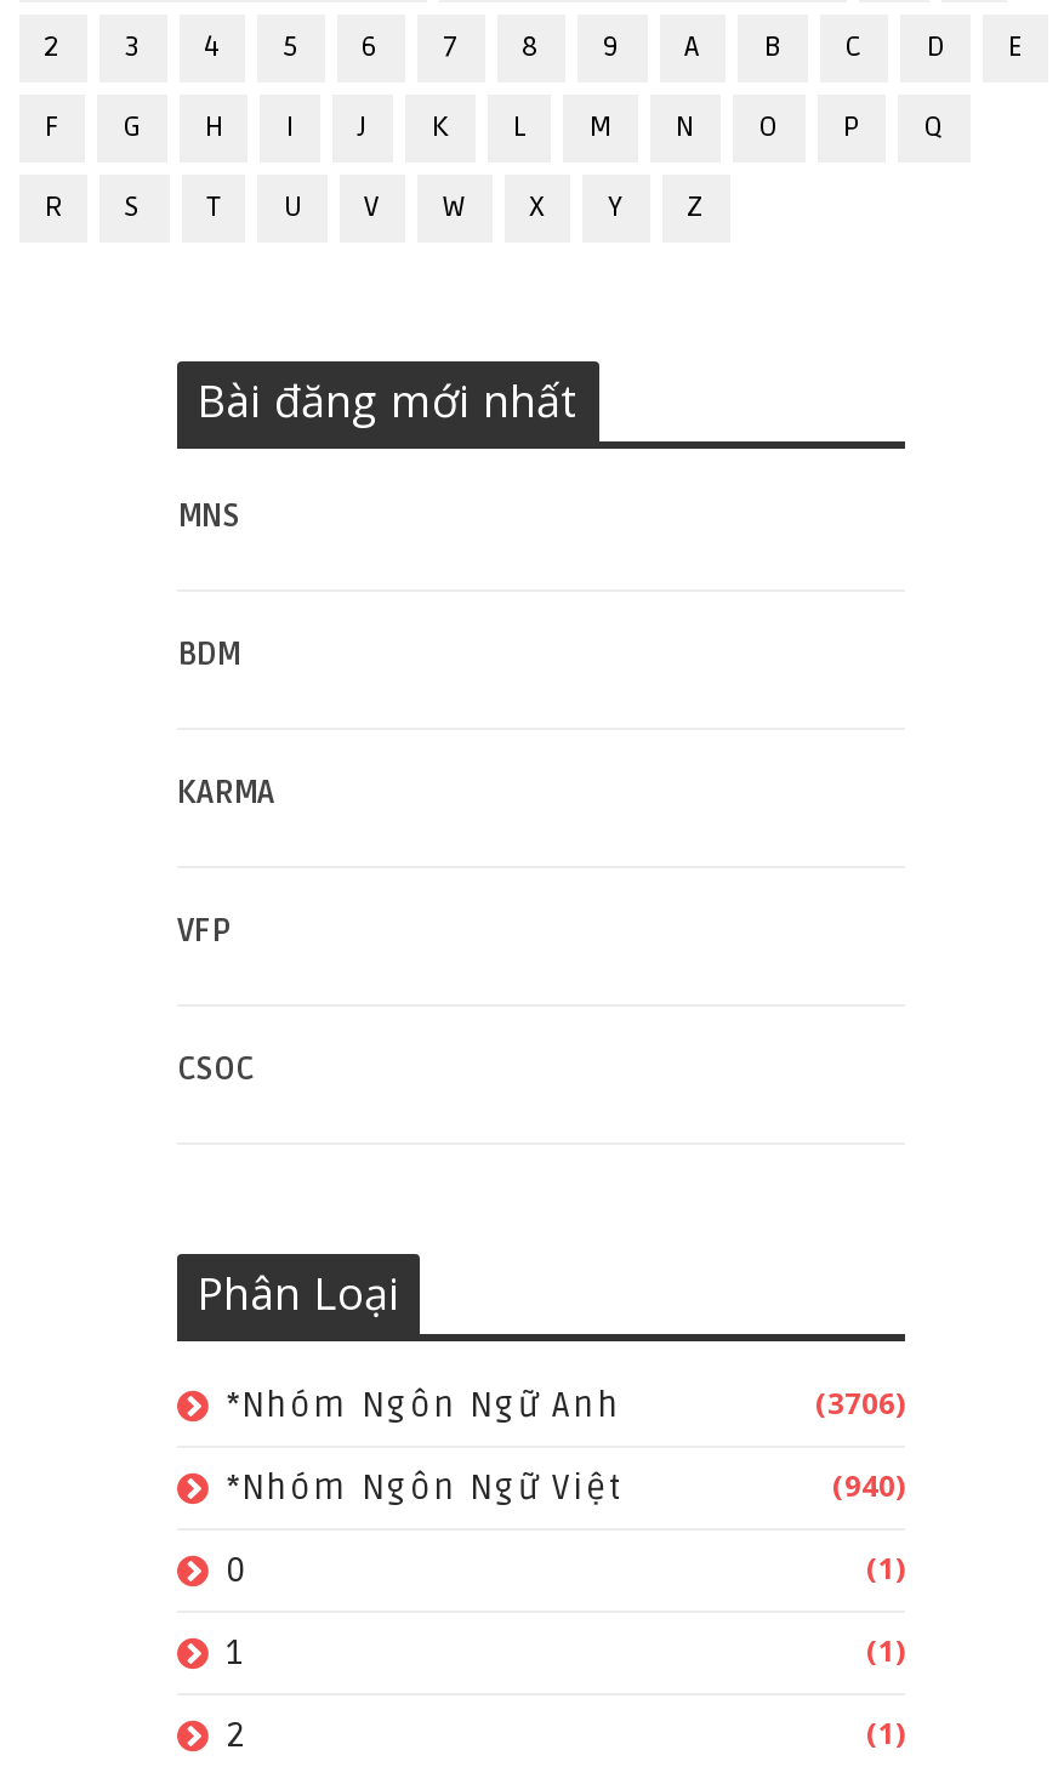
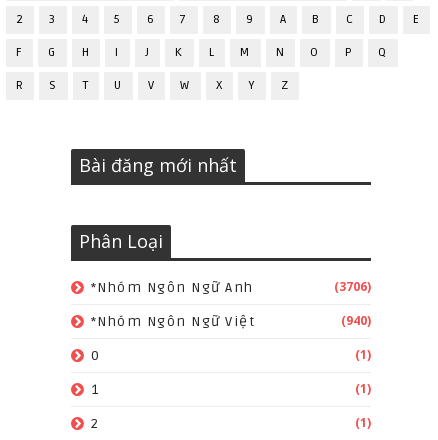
- MNS

- BDM

- KARMA

- VFP

- CSOC
